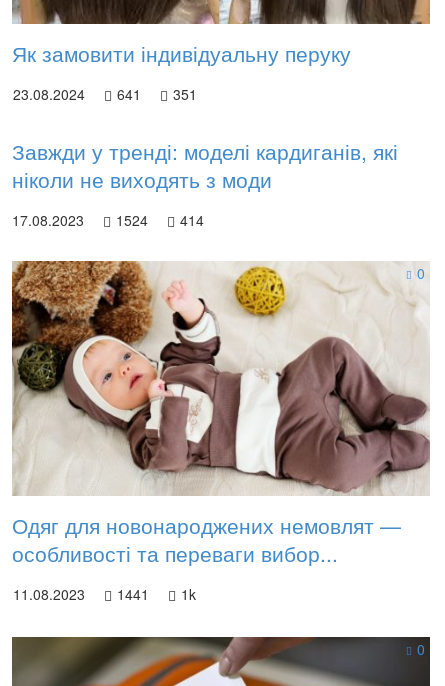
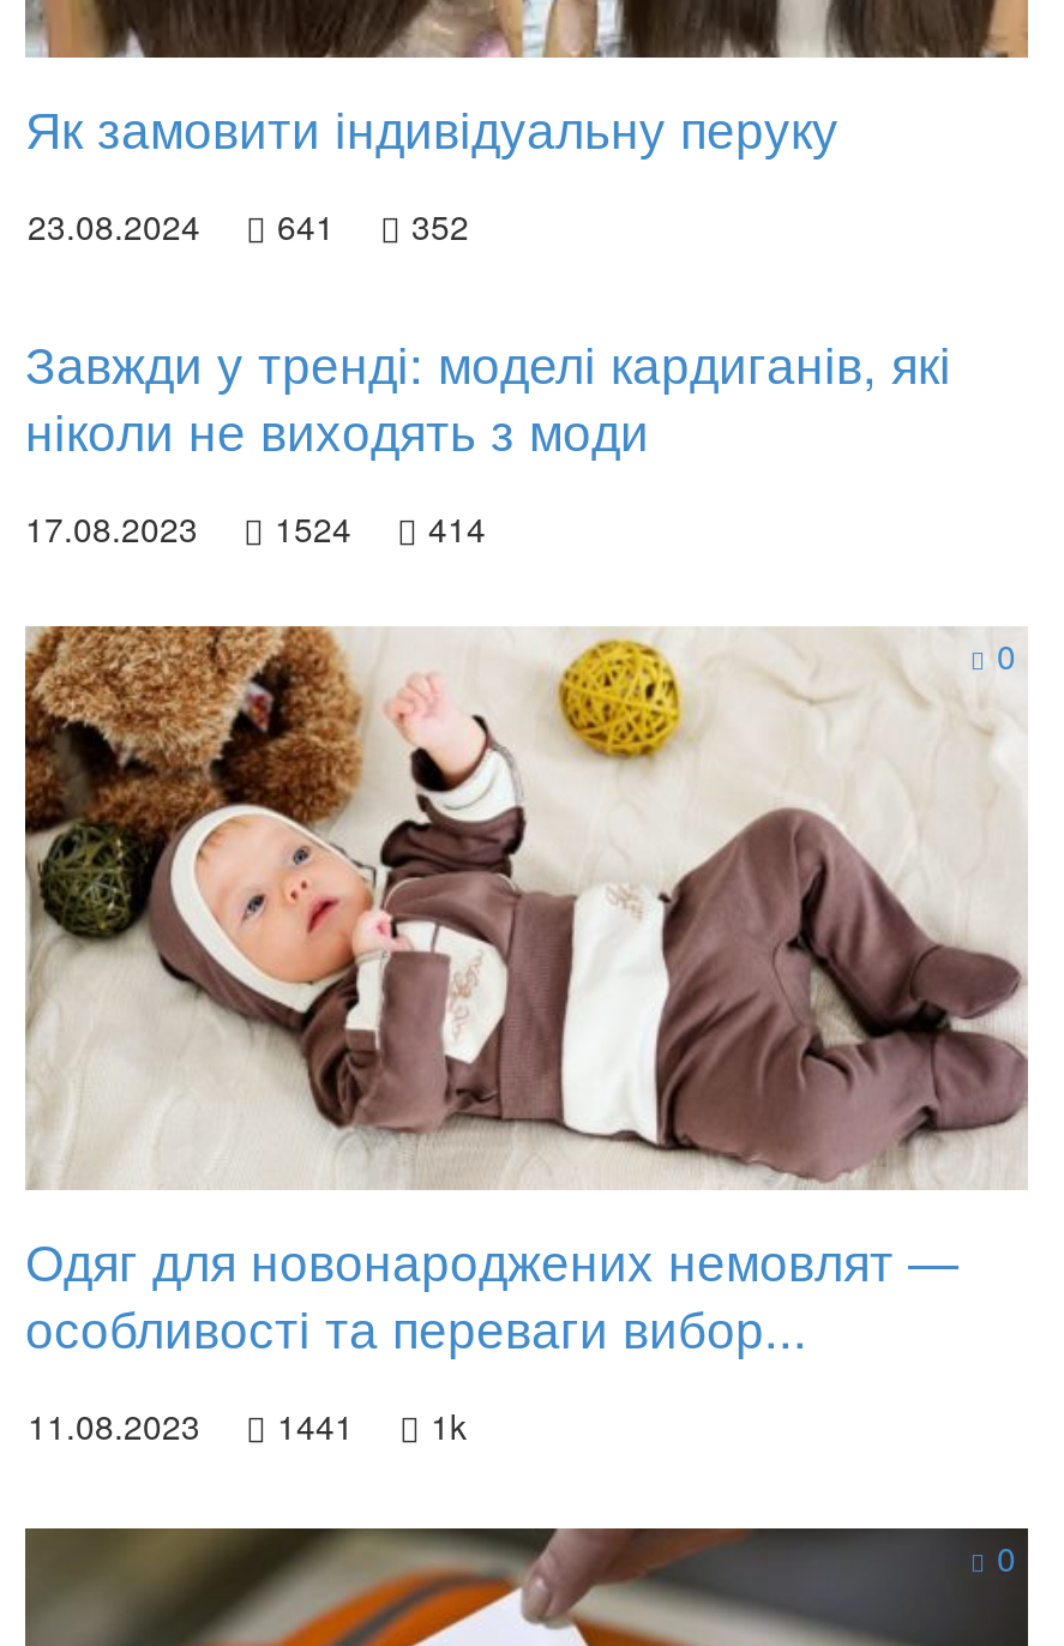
- 23.08.2024 641 351
+ 23.08.2024 641 352
